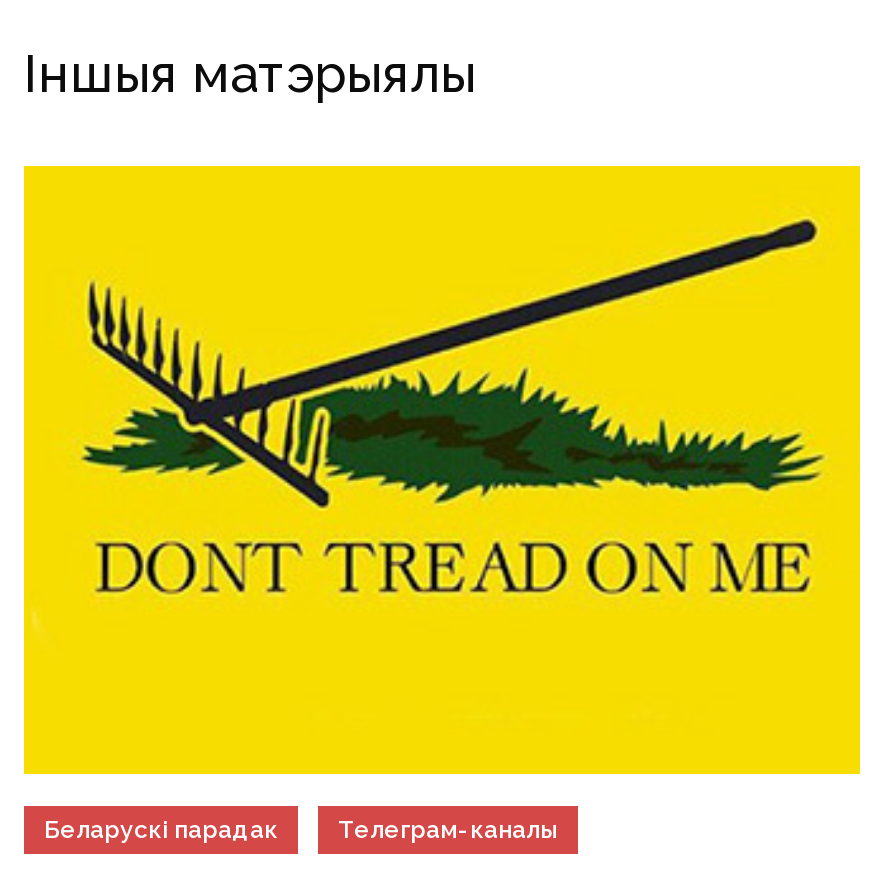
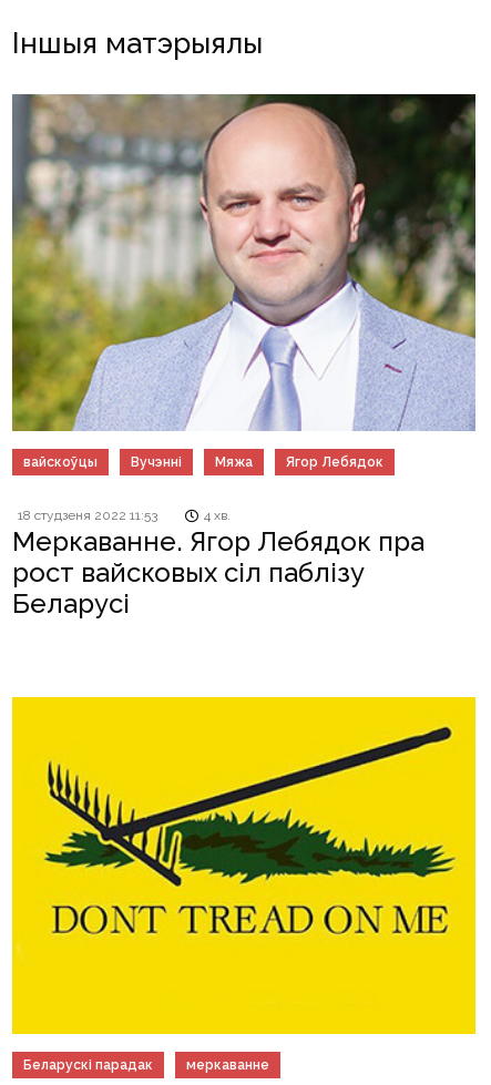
+ [image]
+ вайскоўцы
+ Вучэнні
+ Мяжа
+ Ягор Лебядок
+ 18 студзеня 2022 11:53
+ 4 хв.
+ Меркаванне. Ягор Лебядок пра
+ рост вайсковых сіл паблізу
+ Беларусі

- Телеграм-каналы
+ меркаванне
